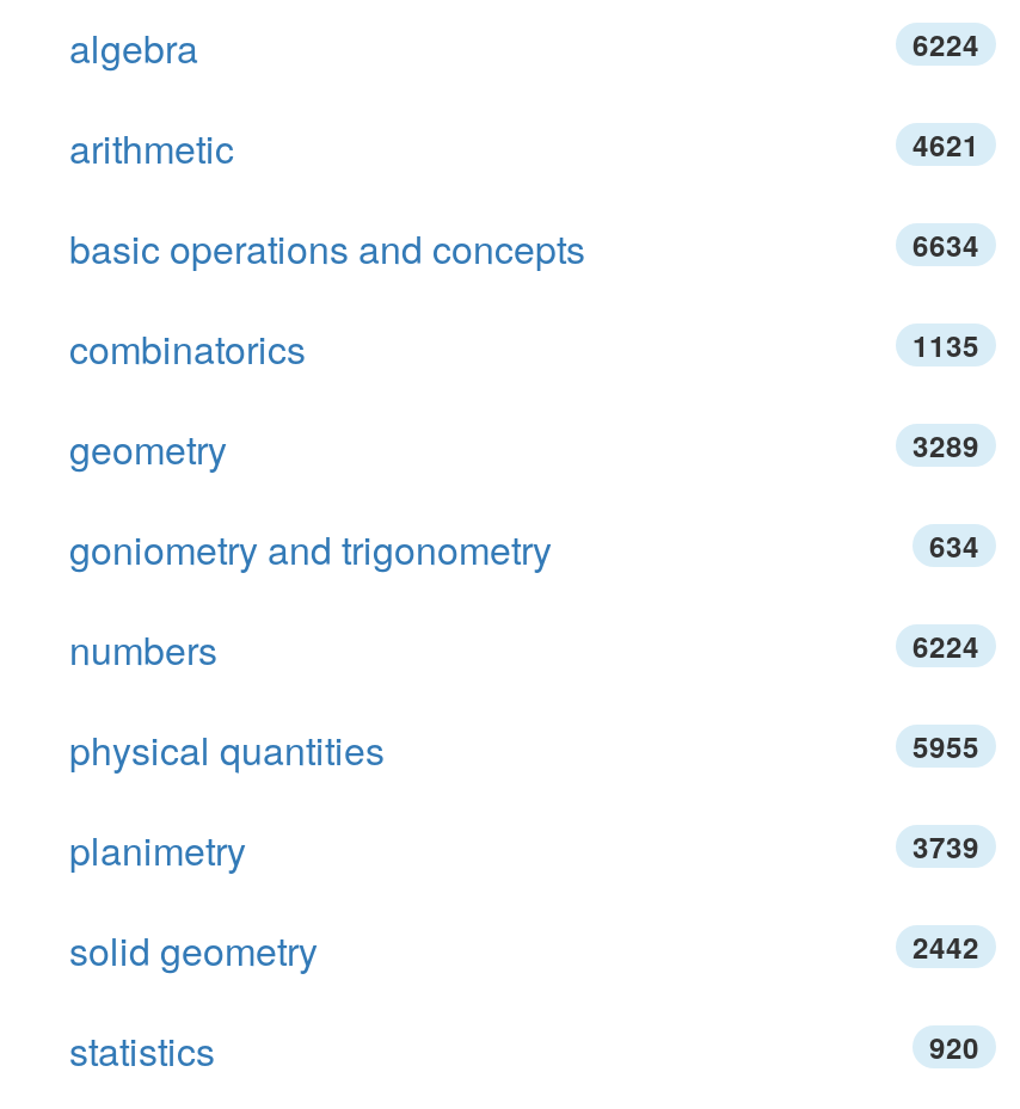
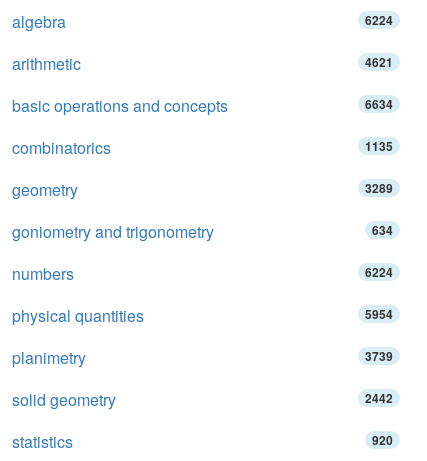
- 5955
+ 5954
